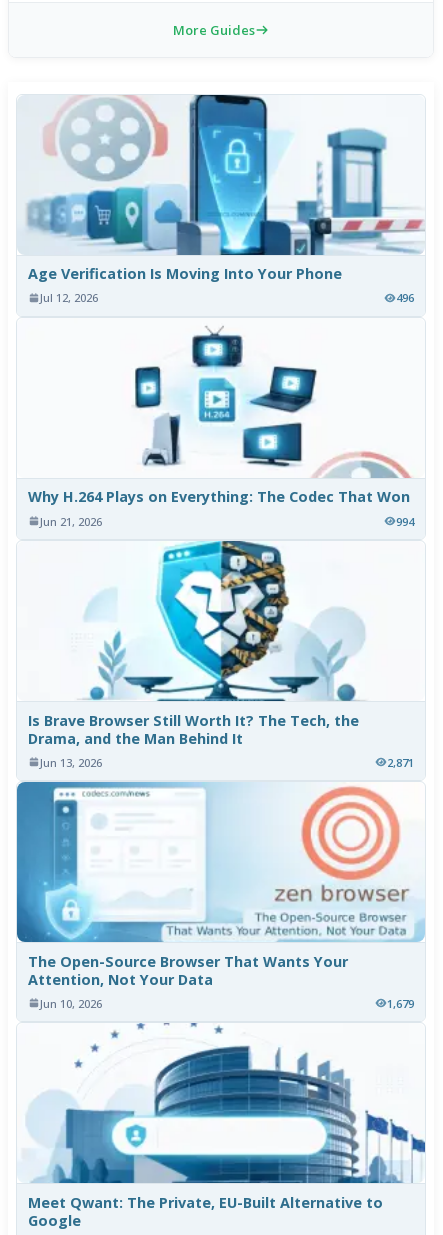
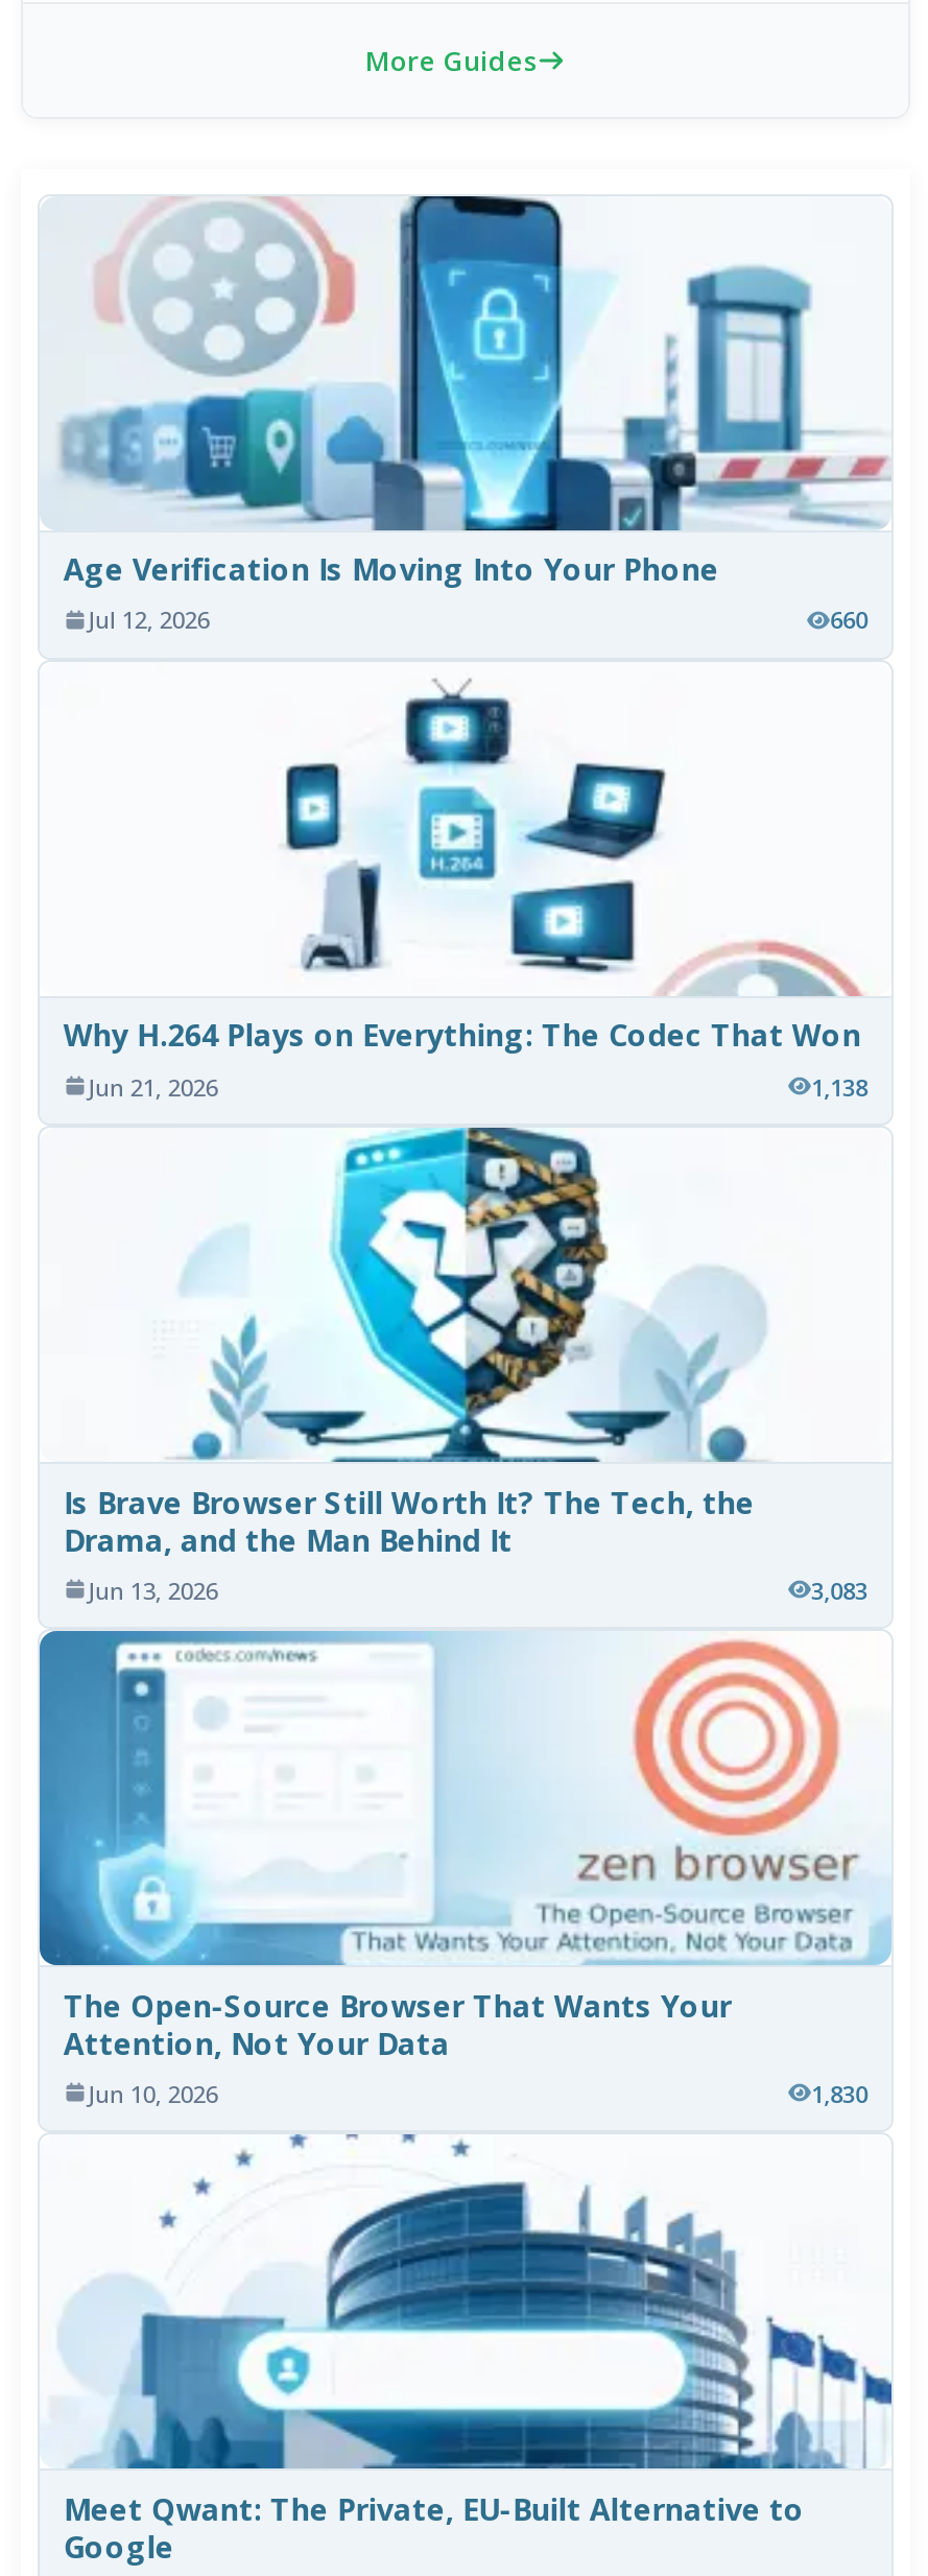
- 496
+ 660

- 994
+ 1,138

- 2,871
+ 3,083

- 1,679
+ 1,830
